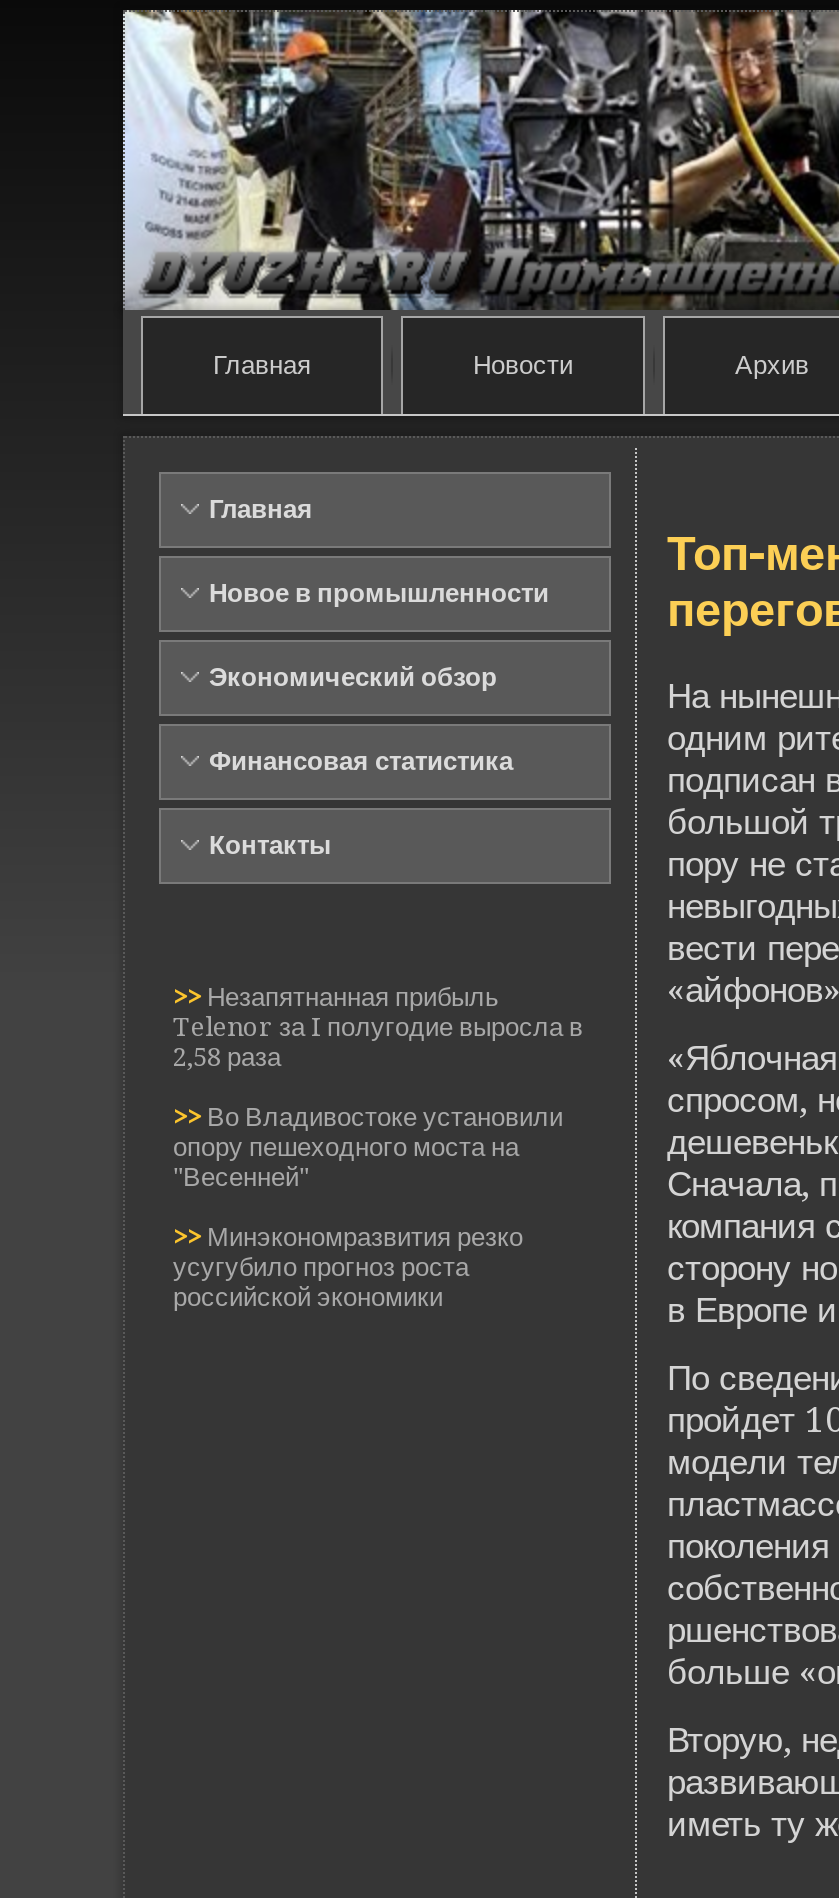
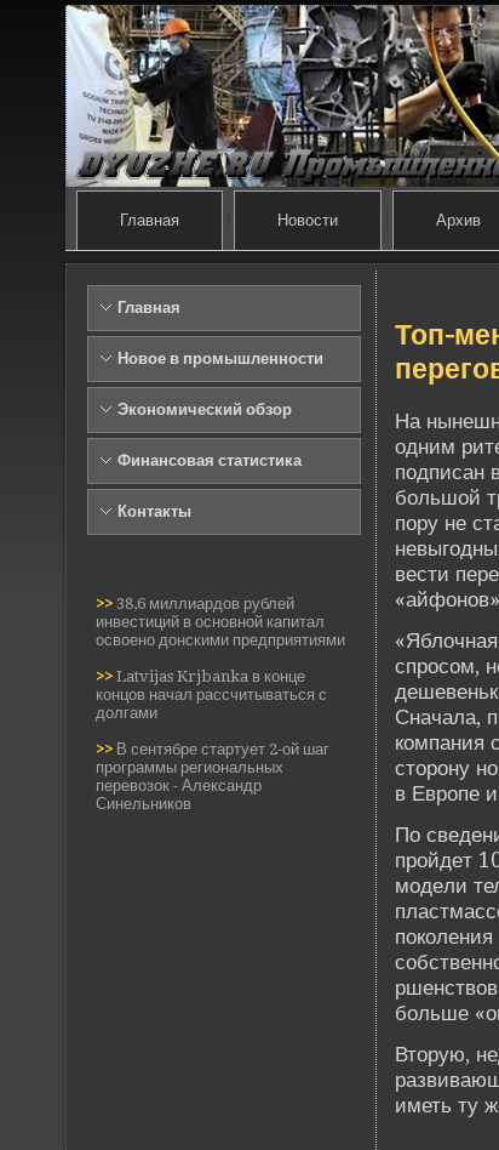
- >> Незапятнанная прибыль
- Telenor за I полугодие выросла в
- 2,58 раза
+ >> 38,6 миллиардов рублей
+ инвестиций в основной капитал
+ освоено донскими предприятиями

- >> Во Владивостоке установили
- опору пешеходного моста на
- "Весенней"
+ >> Latvijas Krjbanka в конце
+ концов начал рассчитываться с
+ долгами

- >> Минэкономразвития резко
- усугубило прогноз роста
- российской экономики
+ >> В сентябре стартует 2-ой шаг
+ программы региональных
+ перевозок - Александр
+ Синельников
